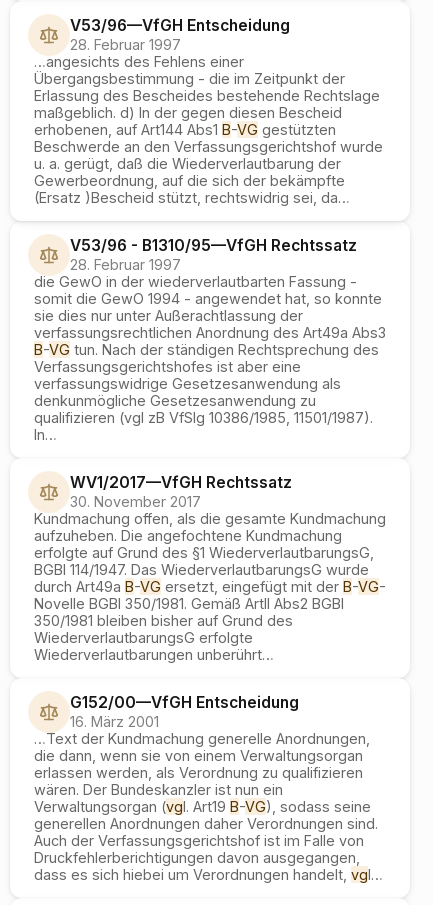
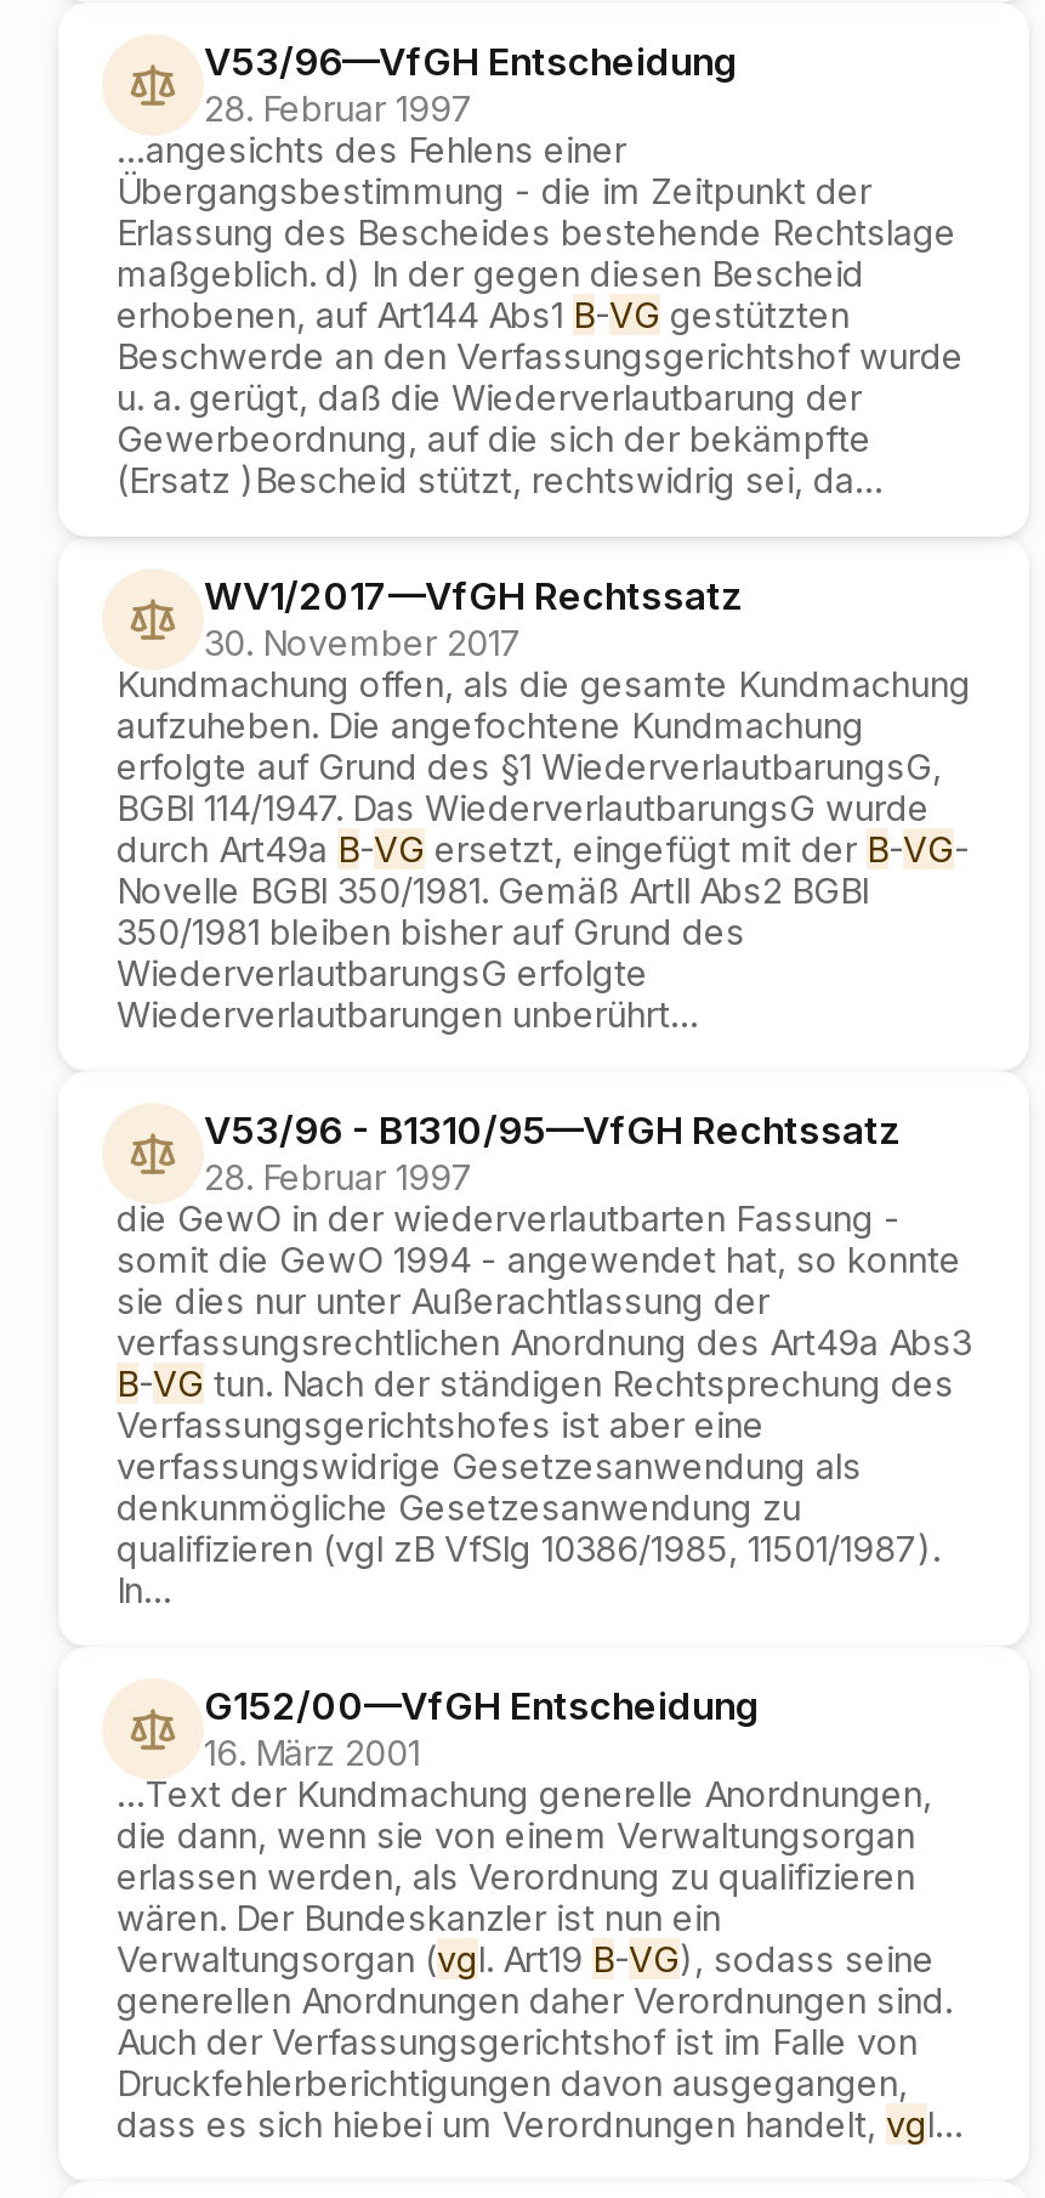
moved down: V53/96 - B1310/95—VfGH Rechtssatz | 28. Februar 1997 | die GewO in der wiederverlautbarten Fassung - | ... | qualifizieren (vgl zB VfSlg 10386/1985, 11501/1987). | In…

moved up: WV1/2017—VfGH Rechtssatz | 30. November 2017 | Kundmachung offen, als die gesamte Kundmachung | ... | WiederverlautbarungsG erfolgte | Wiederverlautbarungen unberührt…
